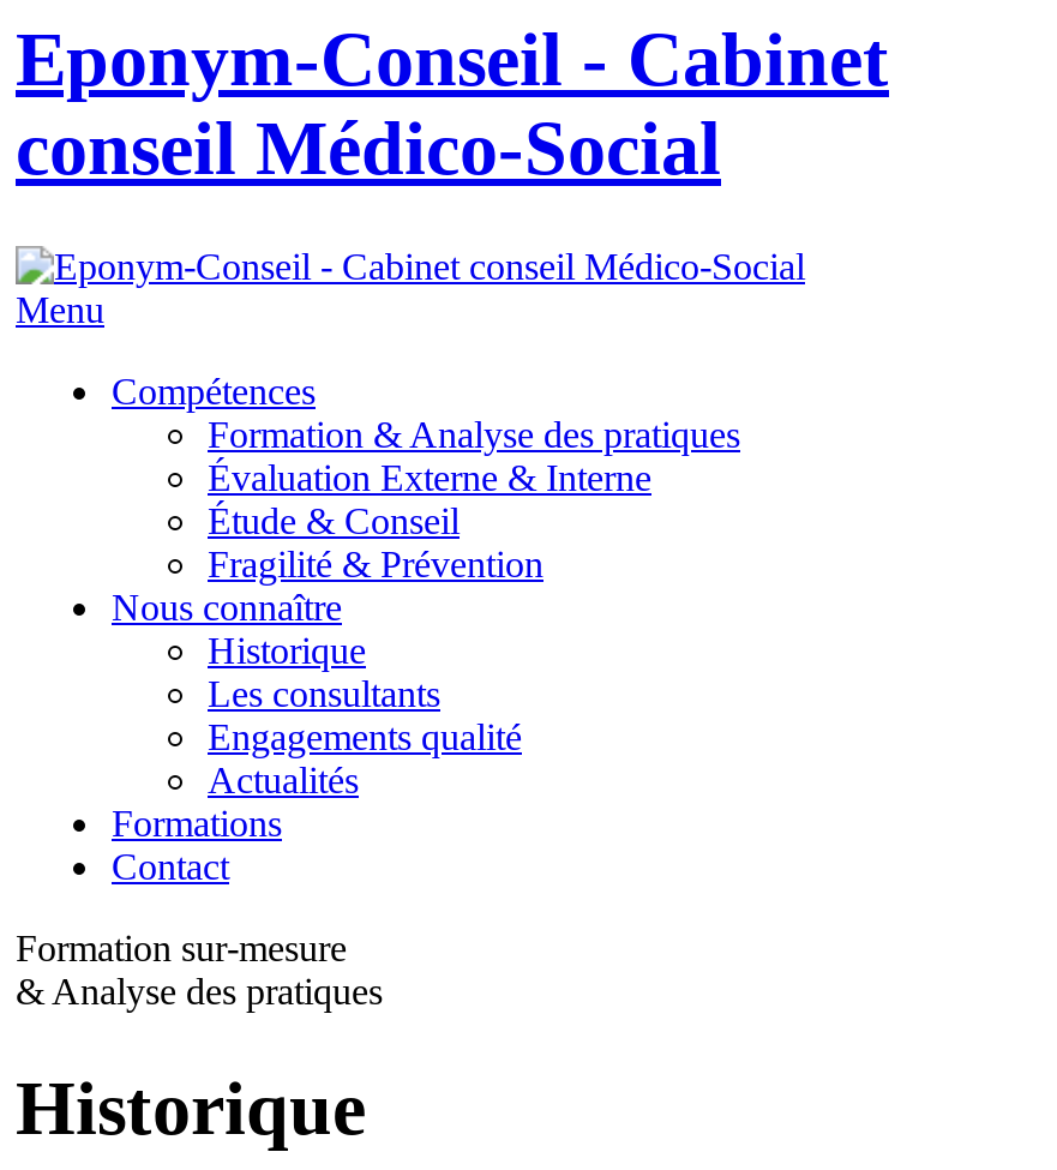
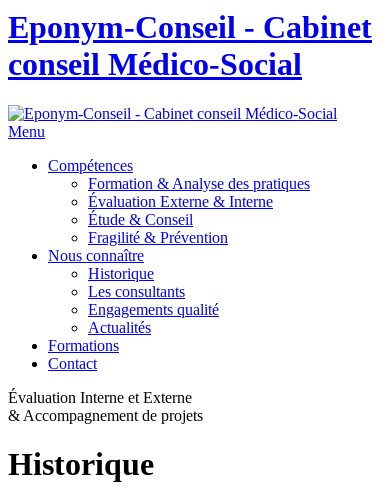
- Formation sur-mesure
- & Analyse des pratiques
+ Évaluation Interne et Externe
+ & Accompagnement de projets
